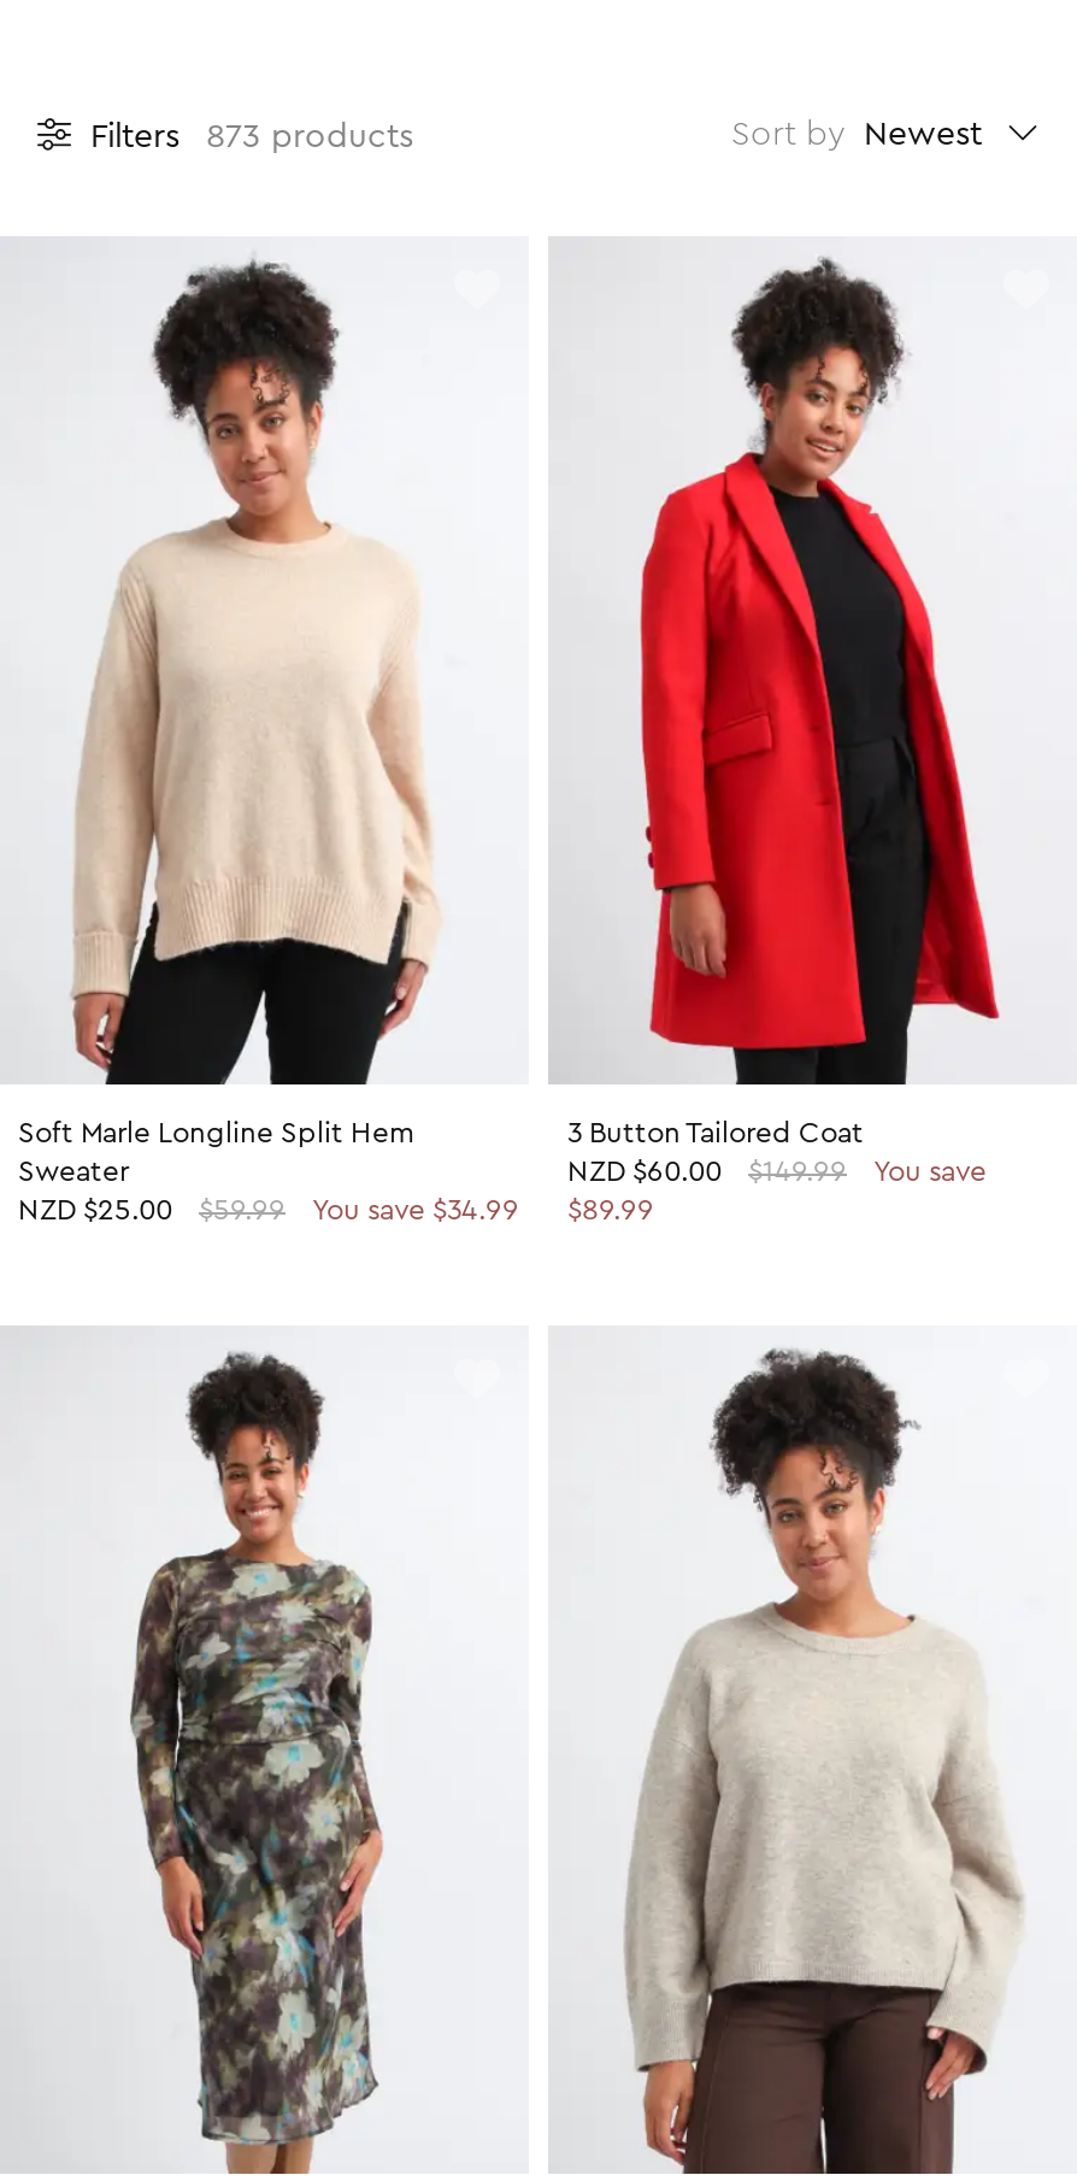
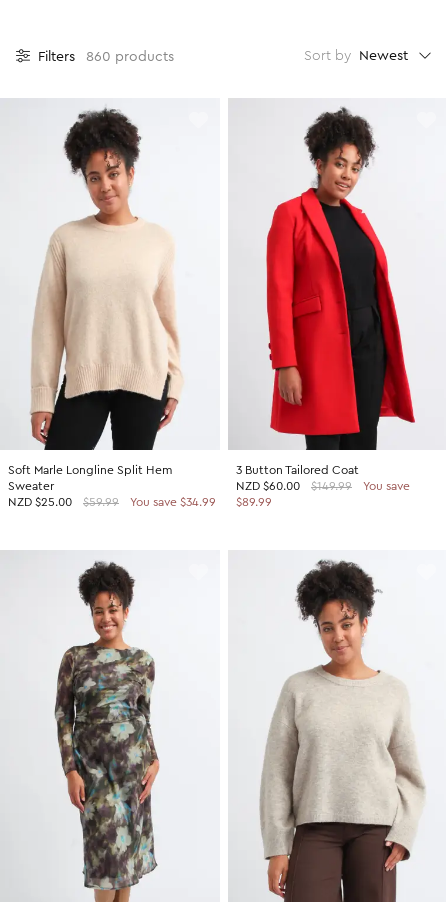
- Filters 873 products
+ Filters 860 products
